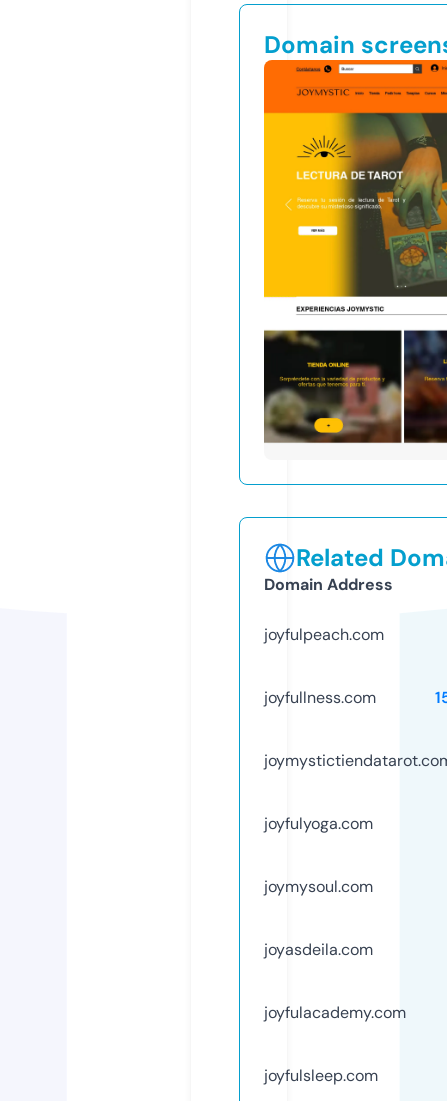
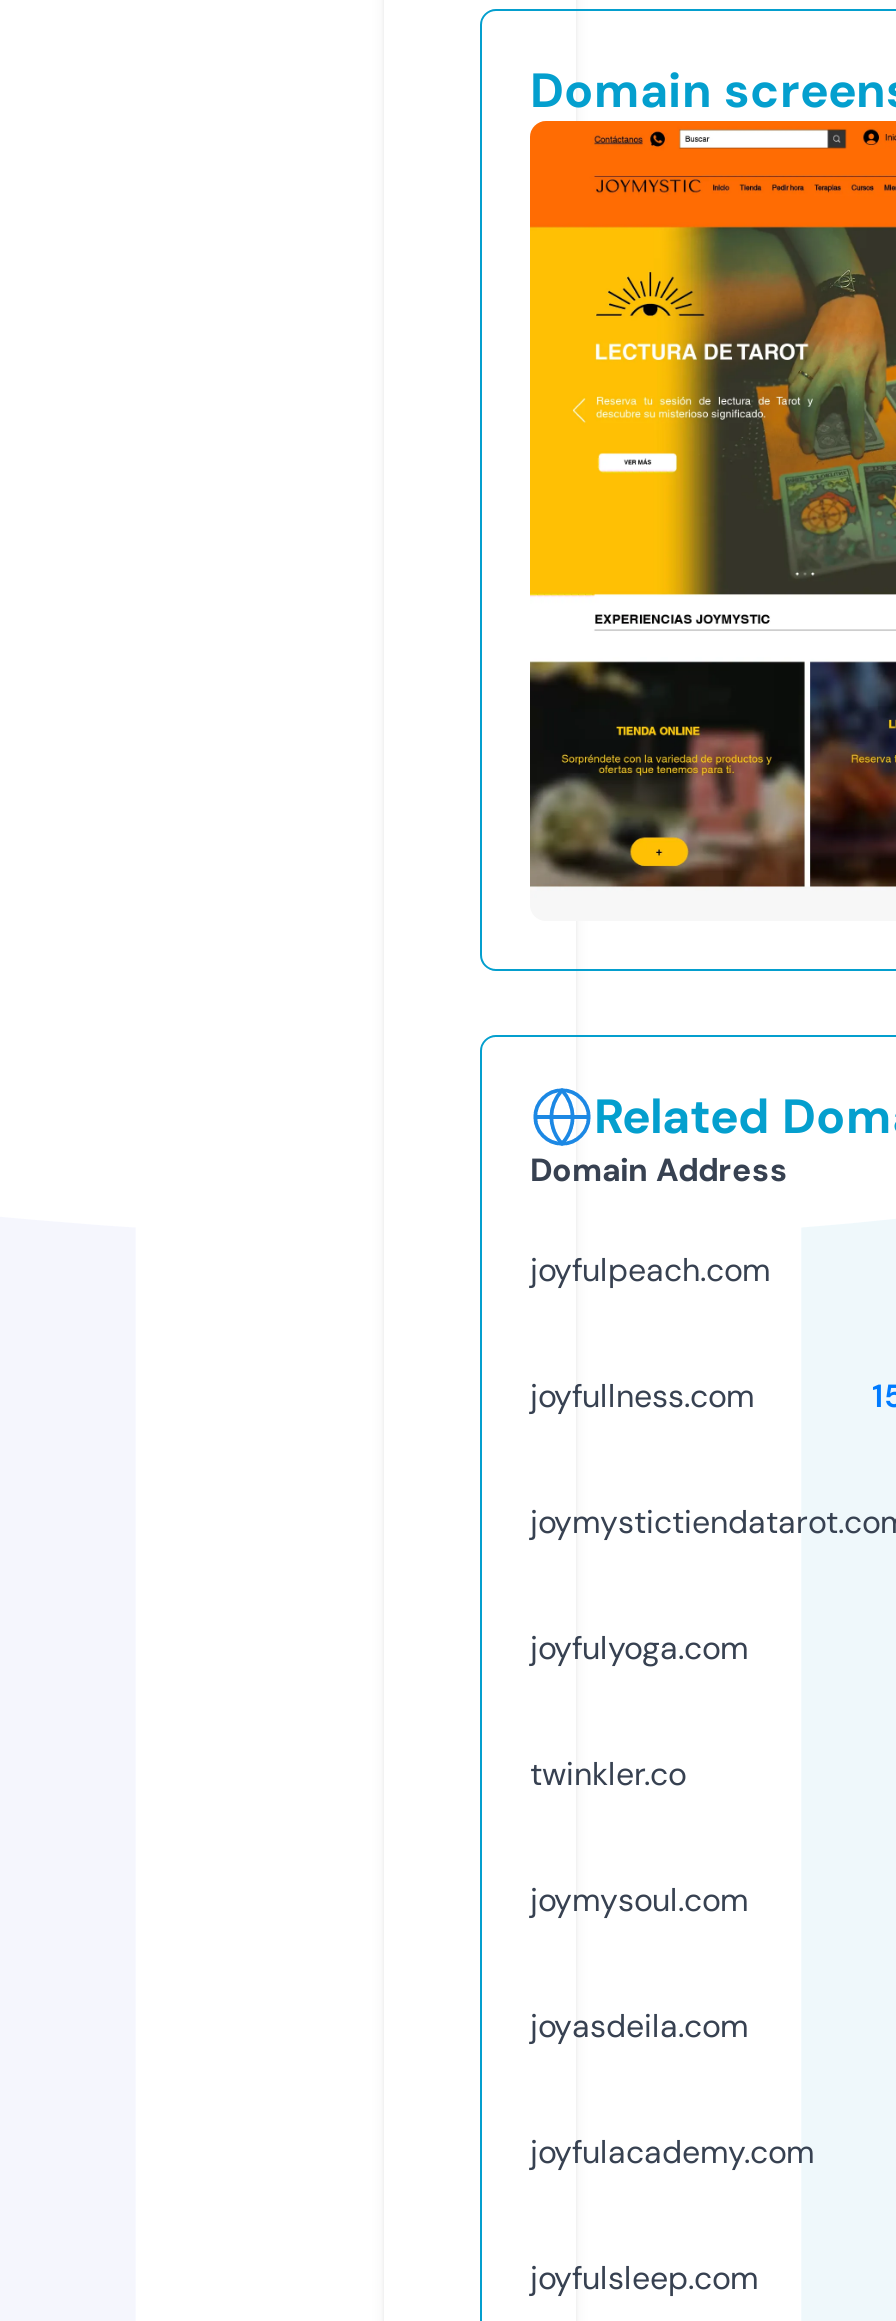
+ twinkler.co
